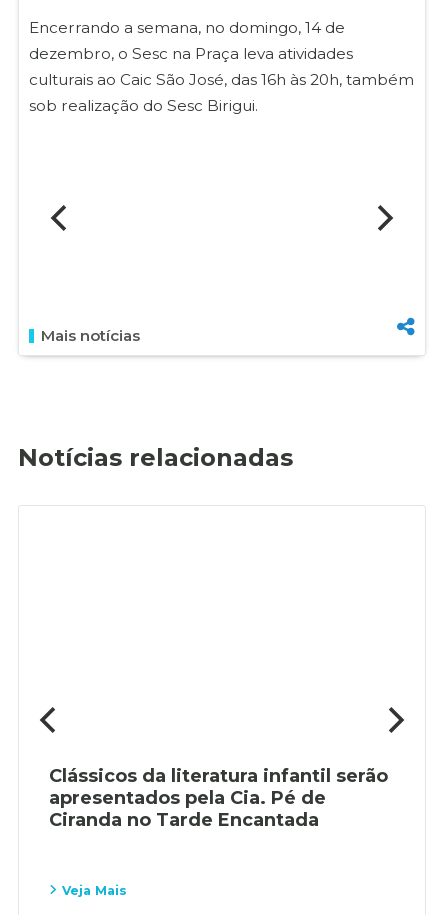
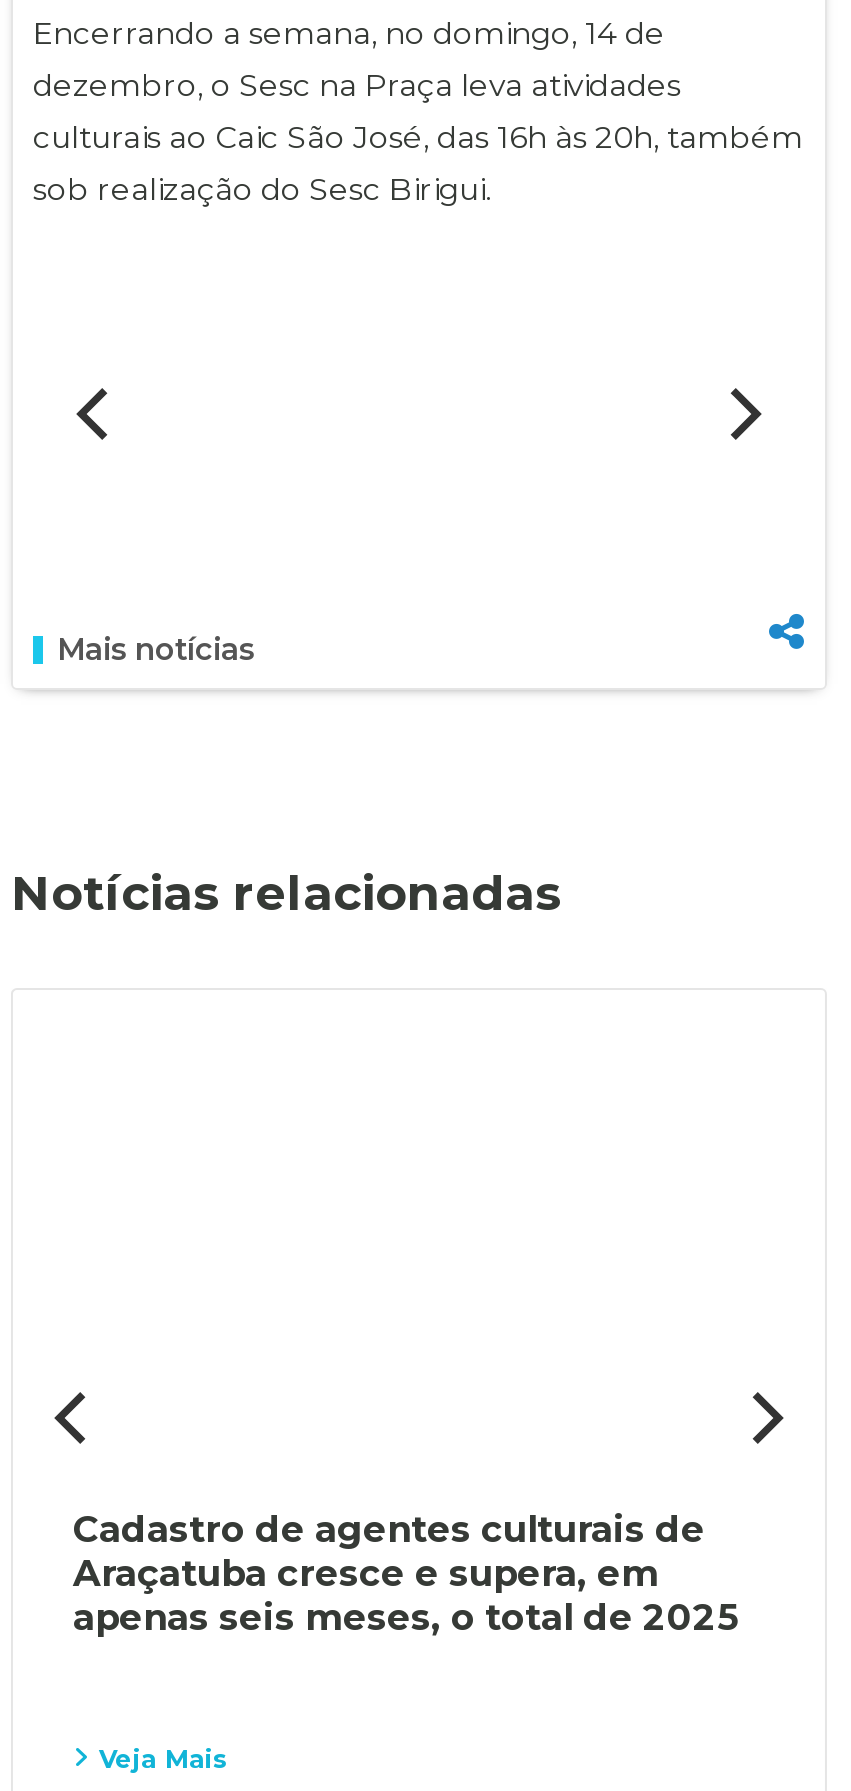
- Clássicos da literatura infantil serão
- apresentados pela Cia. Pé de
- Ciranda no Tarde Encantada
+ Cadastro de agentes culturais de
+ Araçatuba cresce e supera, em
+ apenas seis meses, o total de 2025
